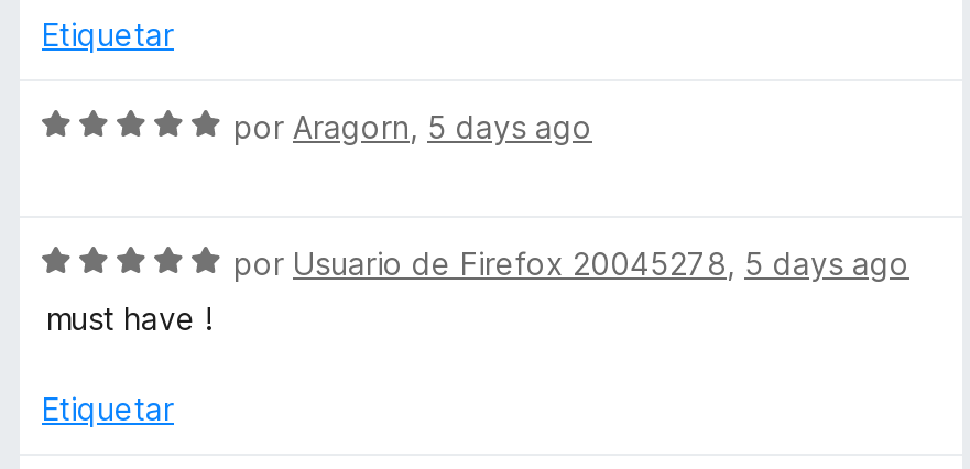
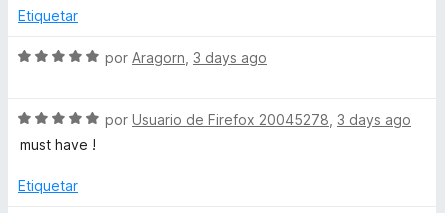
- por Aragorn, 5 days ago
+ por Aragorn, 3 days ago

- por Usuario de Firefox 20045278, 5 days ago
+ por Usuario de Firefox 20045278, 3 days ago
